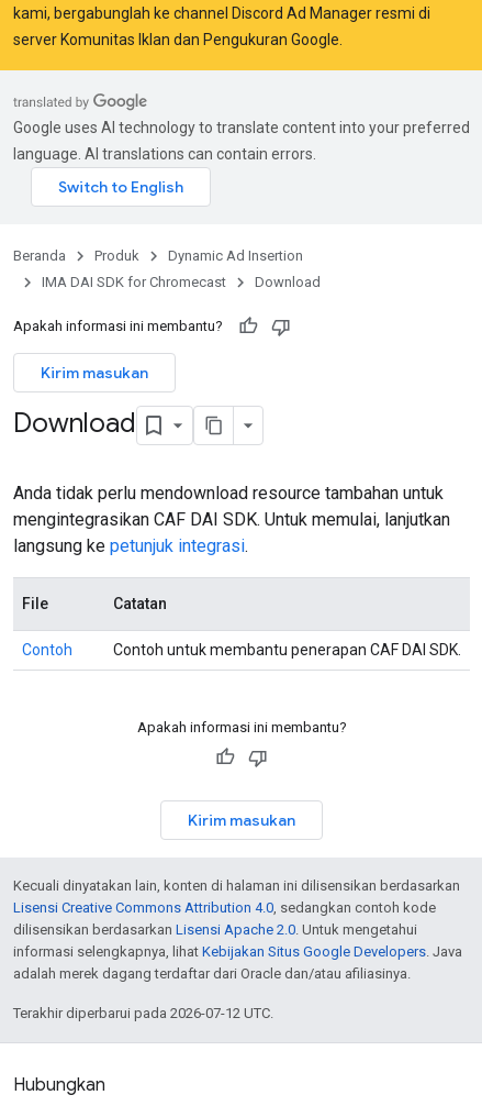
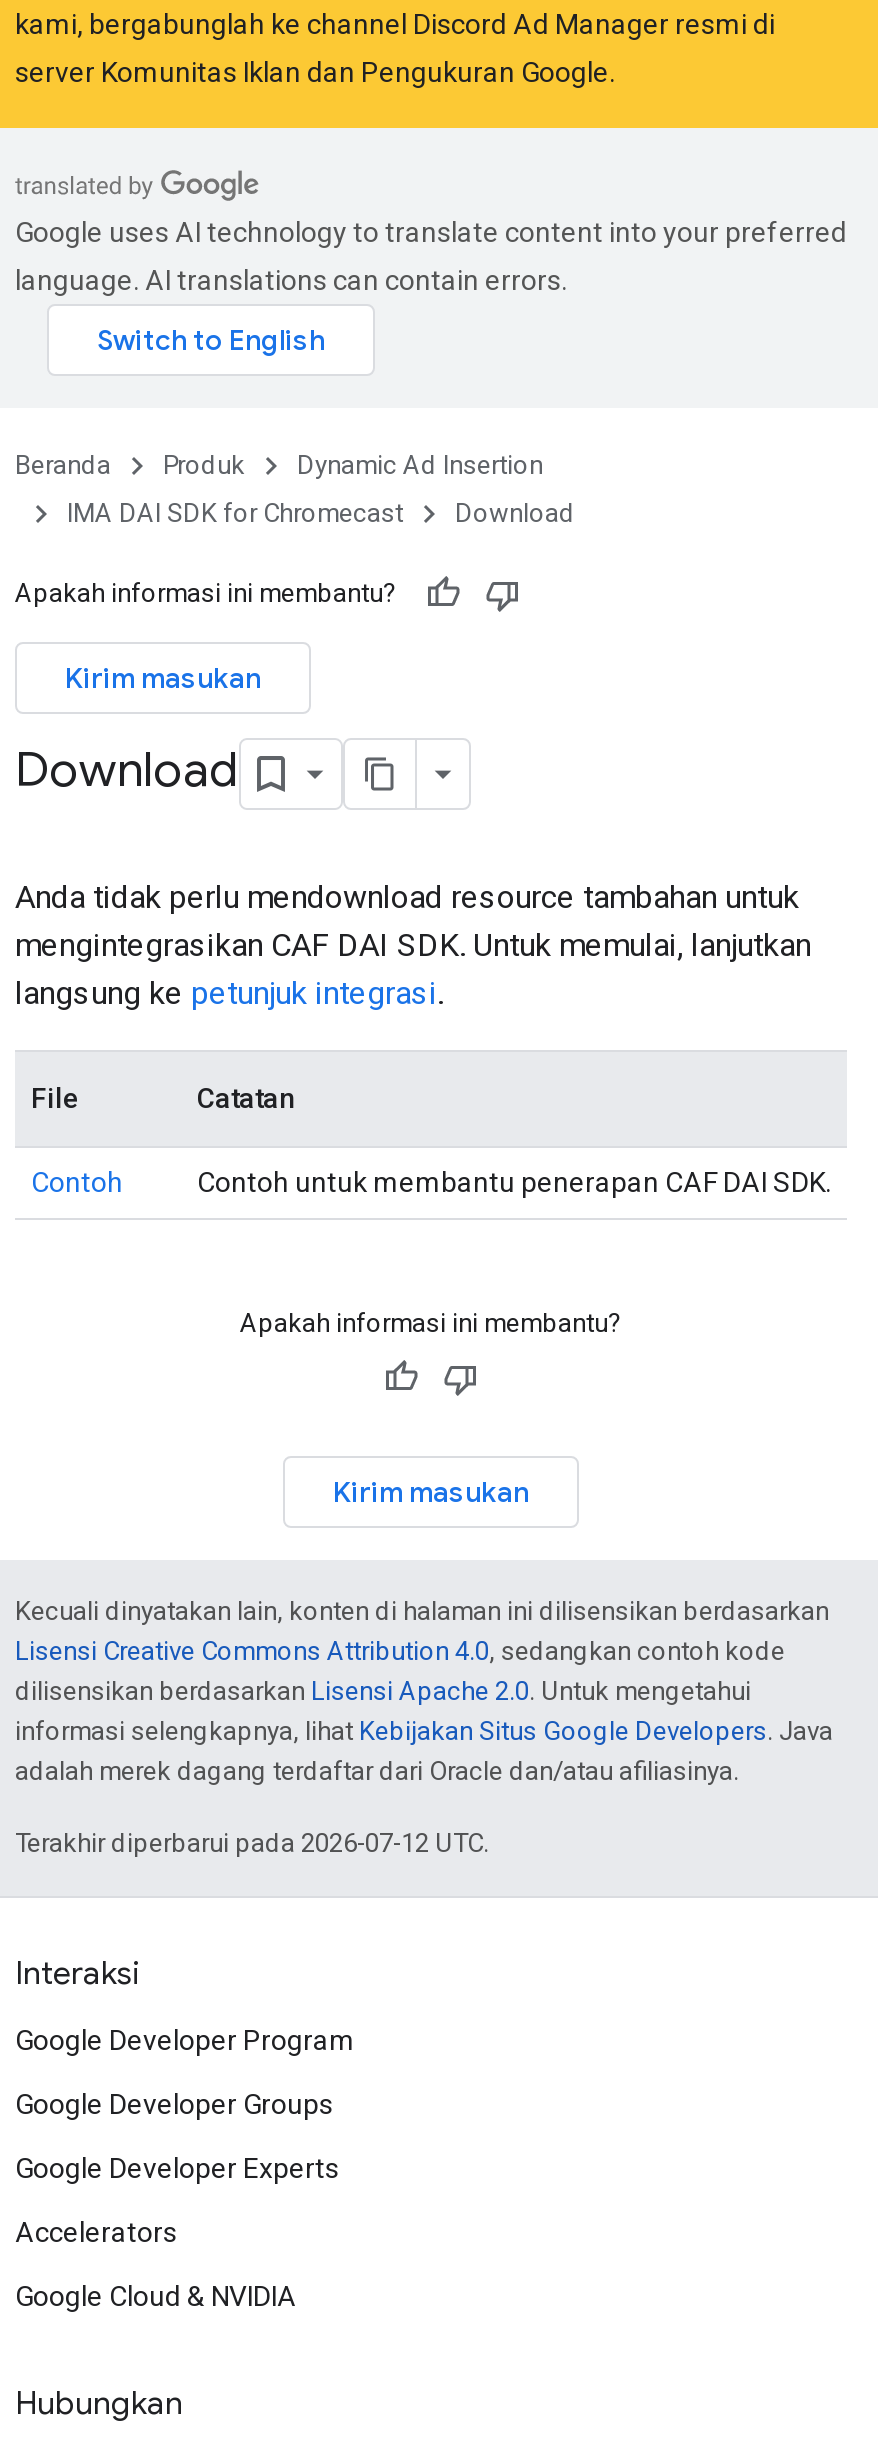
+ Interaksi
+ Google Developer Program
+ Google Developer Groups
+ Google Developer Experts
+ Accelerators
+ Google Cloud & NVIDIA
